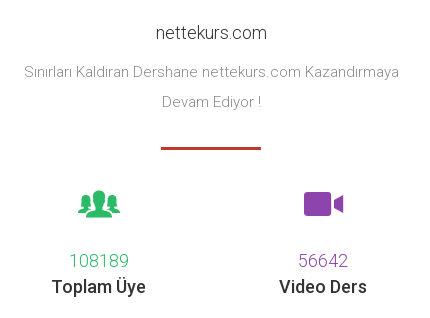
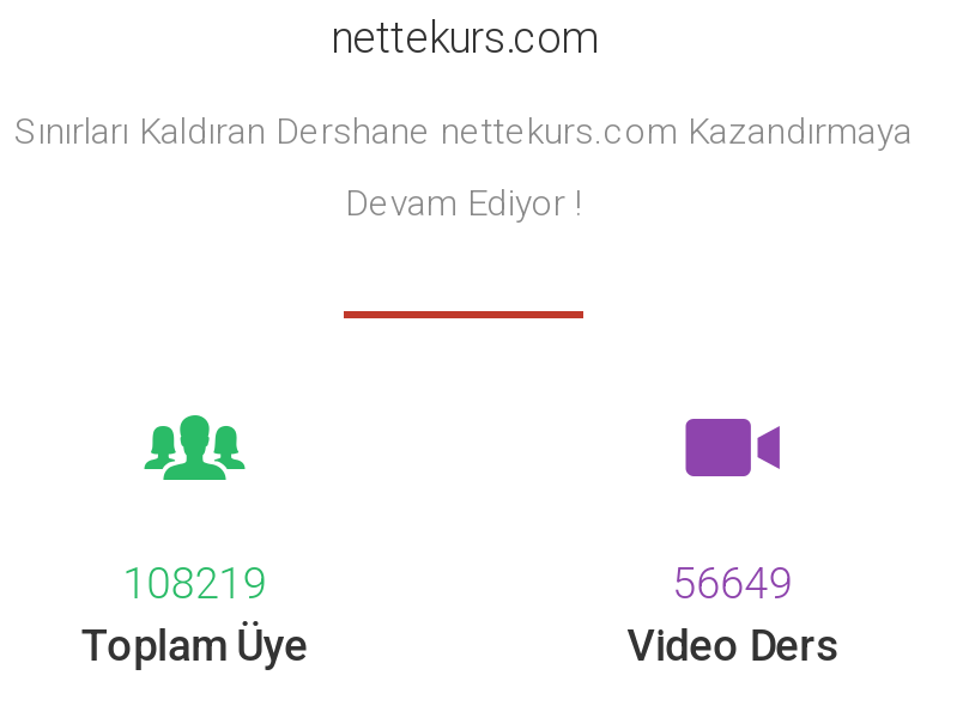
- 108189
+ 108219

- 56642
+ 56649
